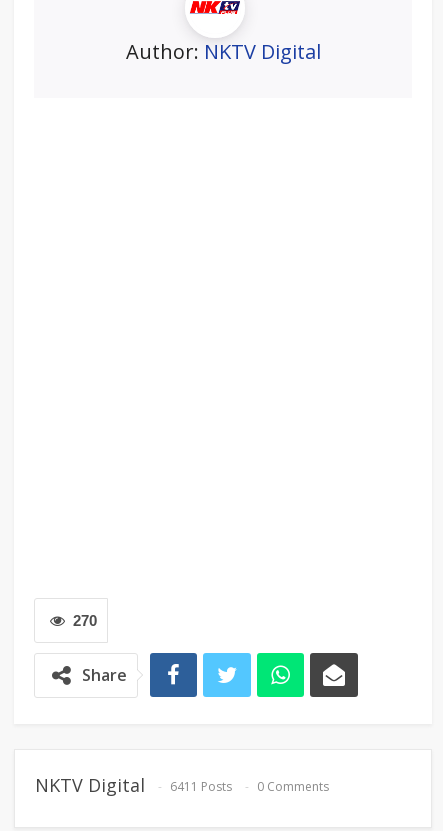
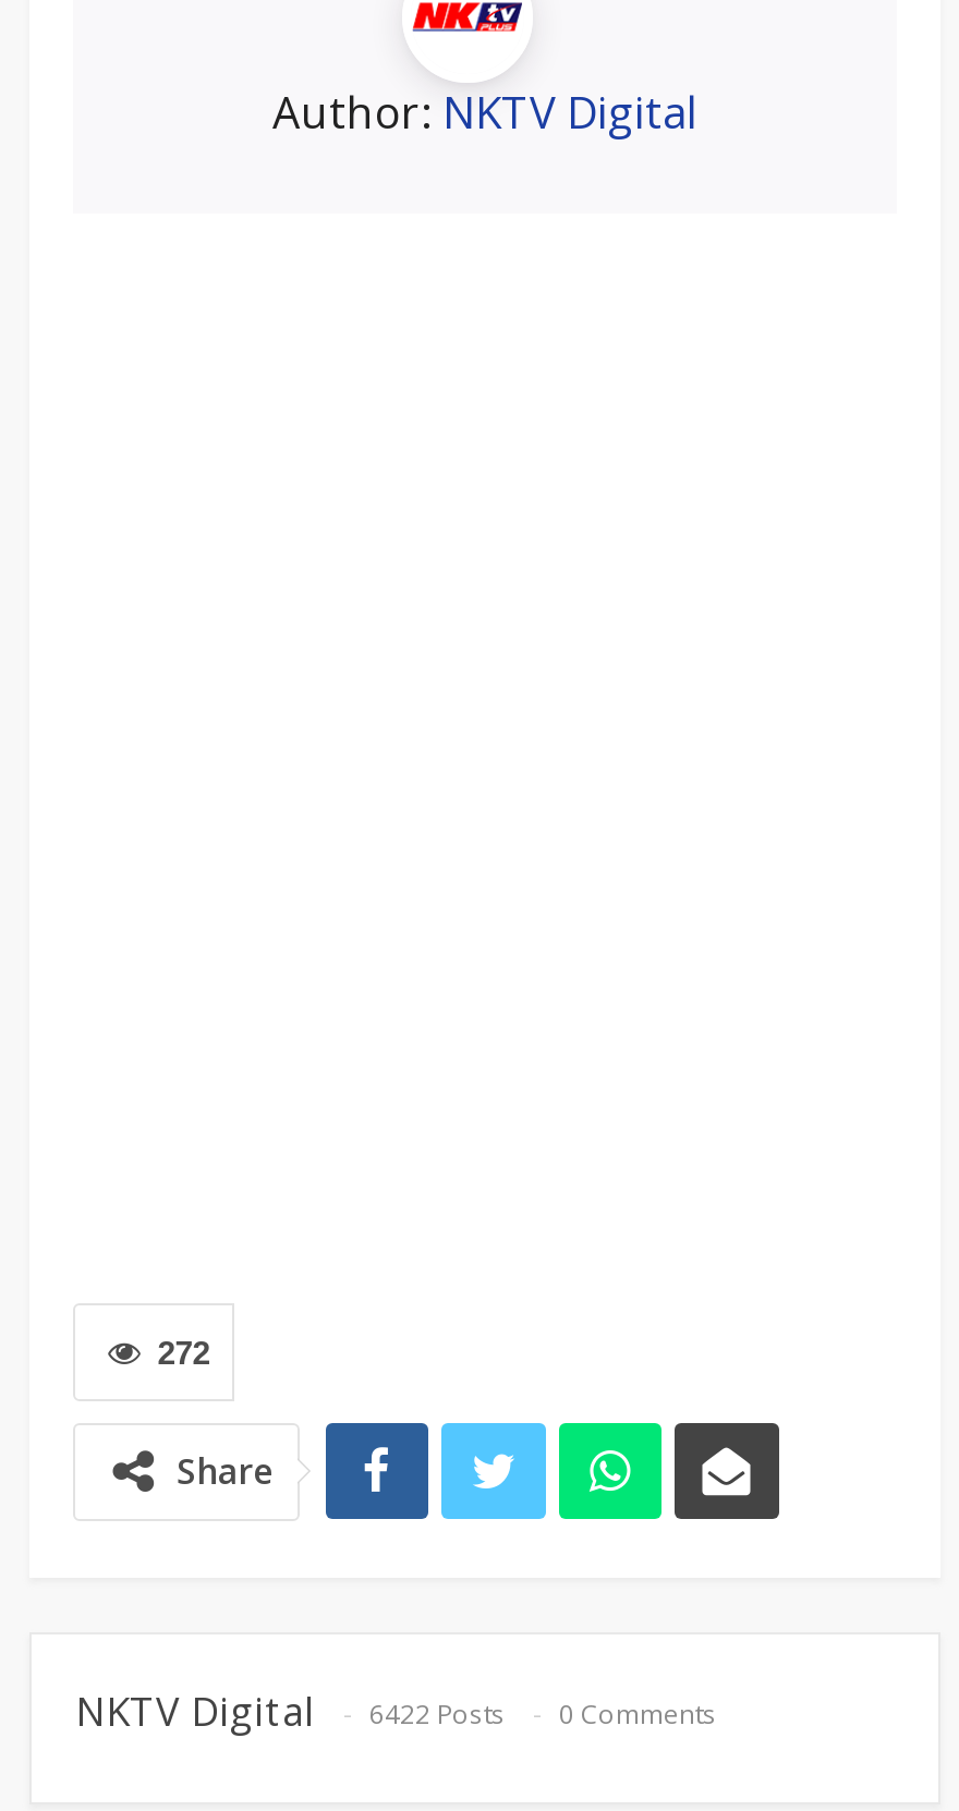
- 270
+ 272

- NKTV Digital 6411 Posts 0 Comments
+ NKTV Digital 6422 Posts 0 Comments
